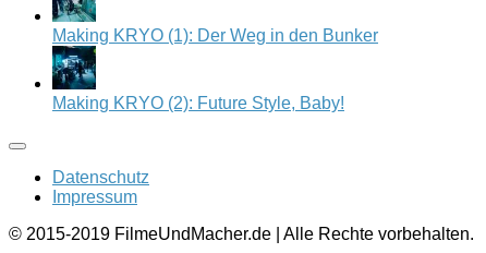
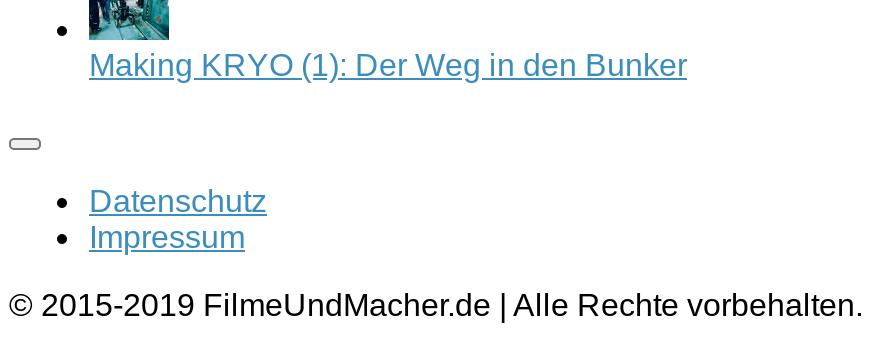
- [image]
- Making KRYO (2): Future Style, Baby!
